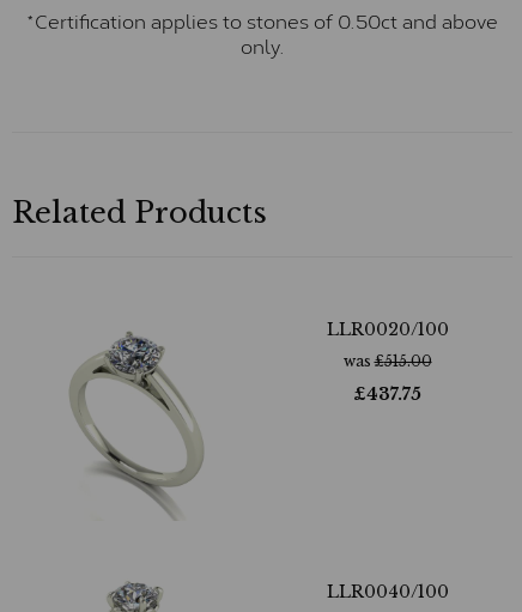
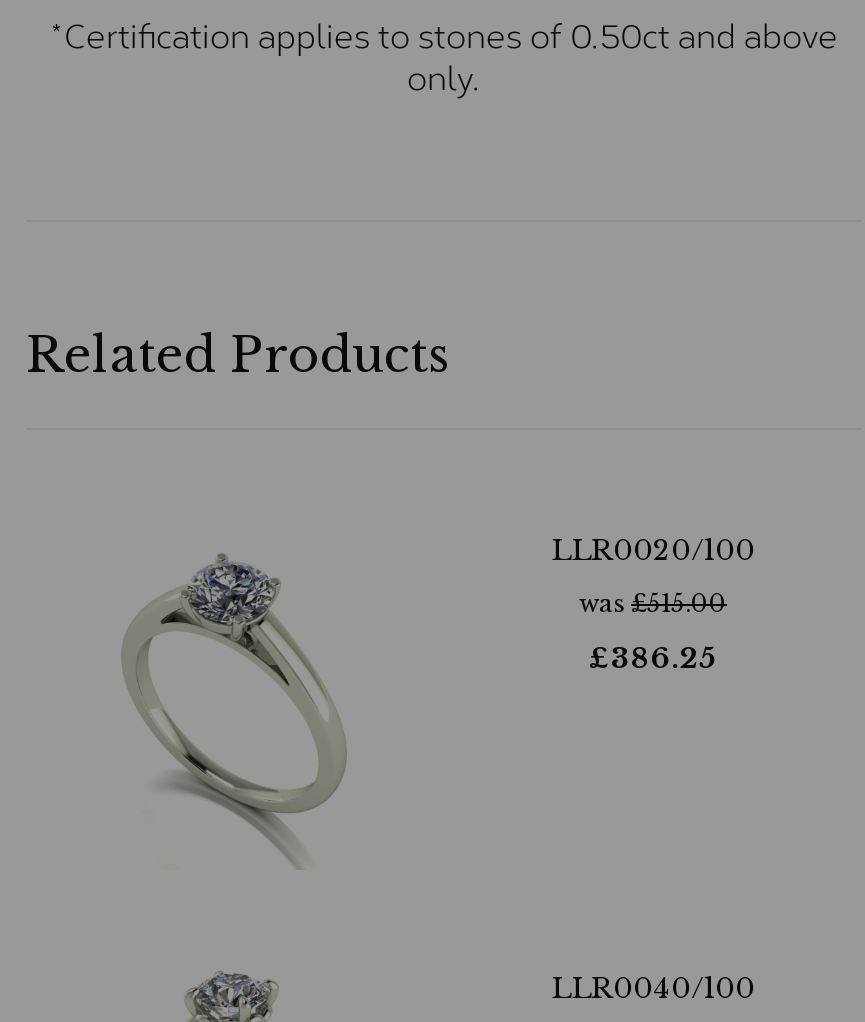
- £437.75
+ £386.25
